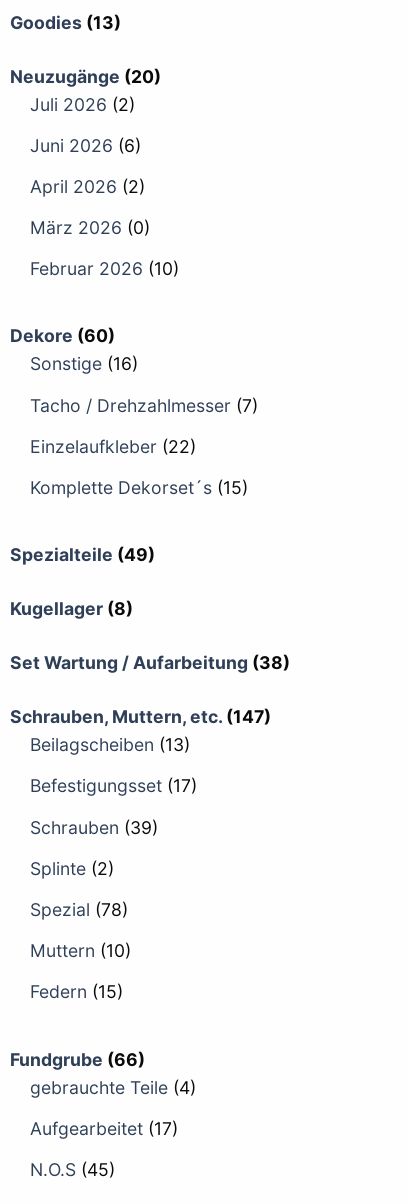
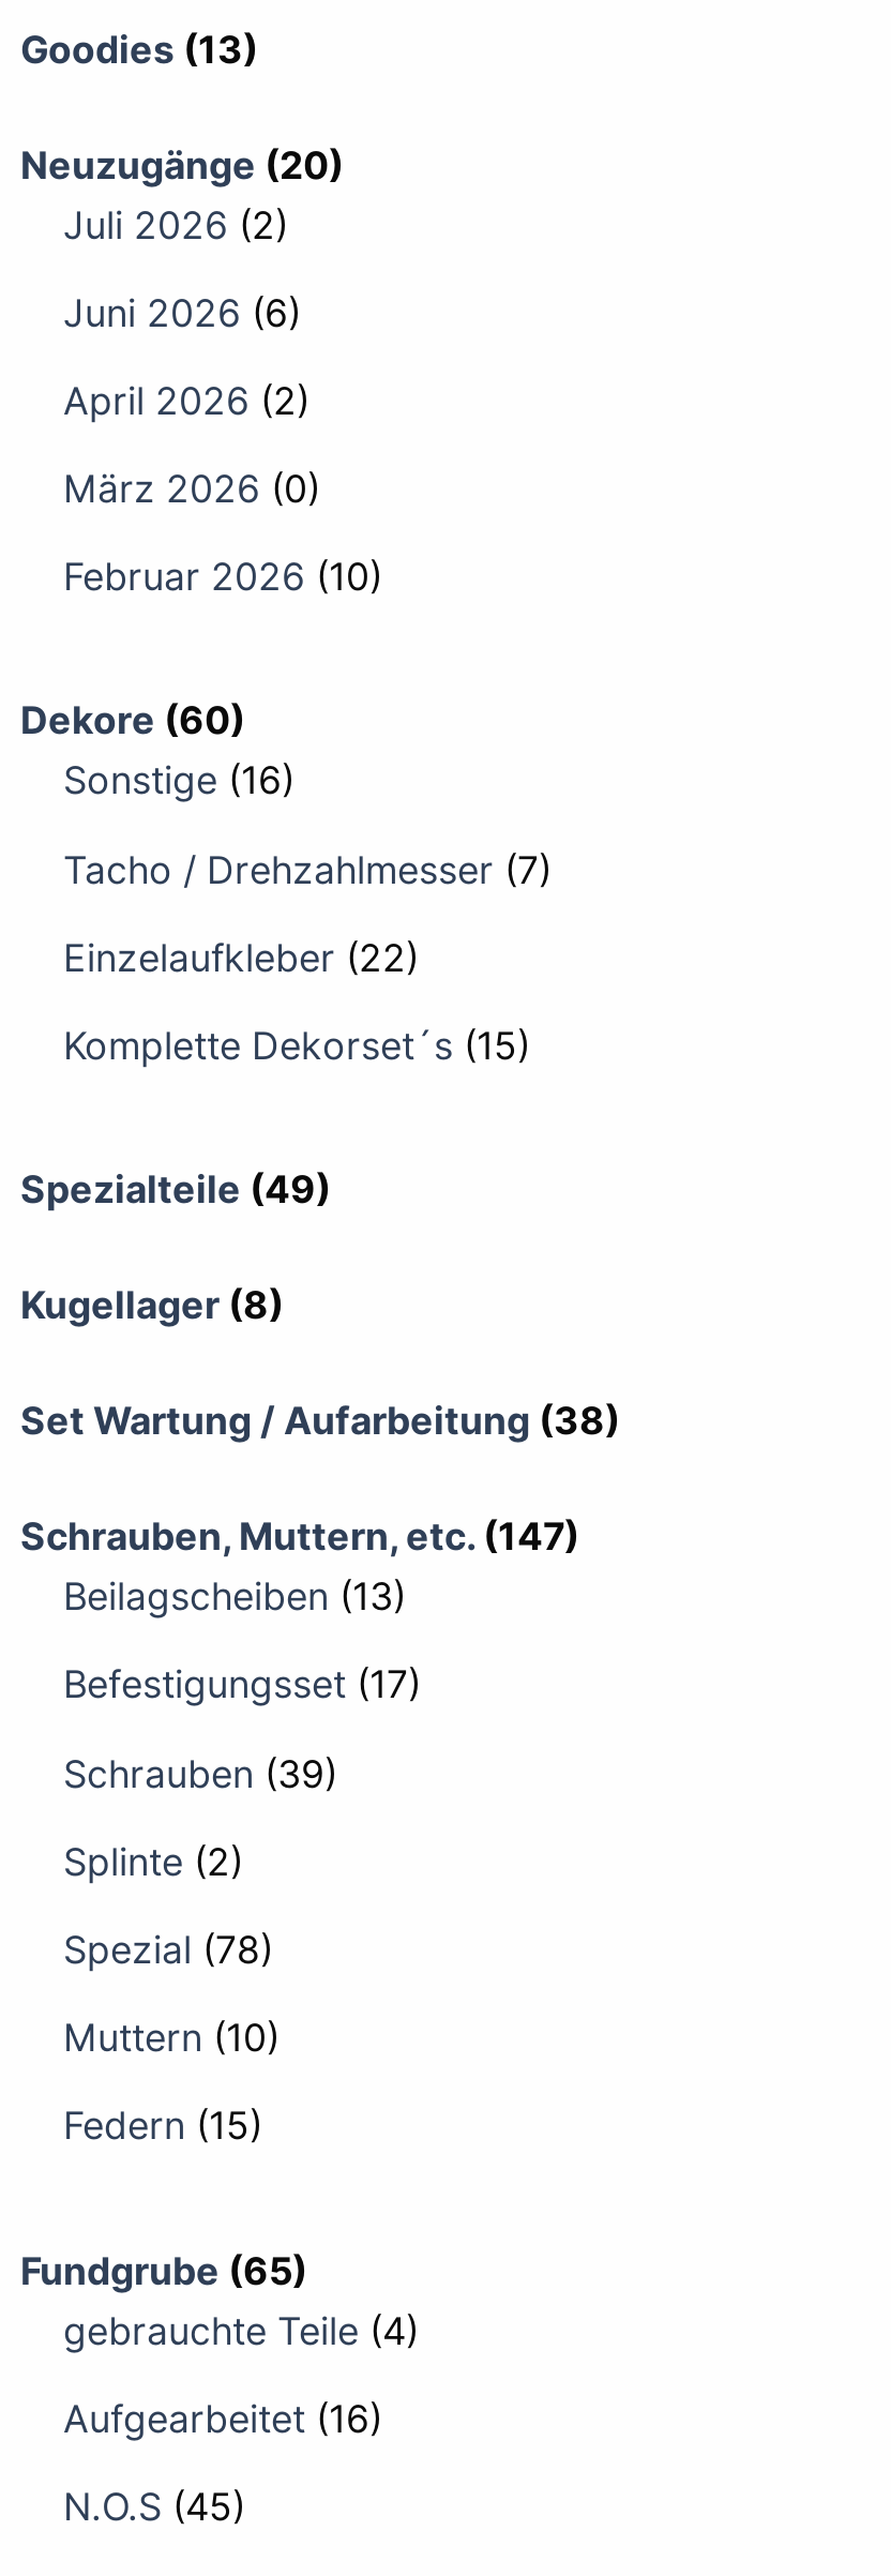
- Fundgrube (66)
+ Fundgrube (65)

- Aufgearbeitet (17)
+ Aufgearbeitet (16)
